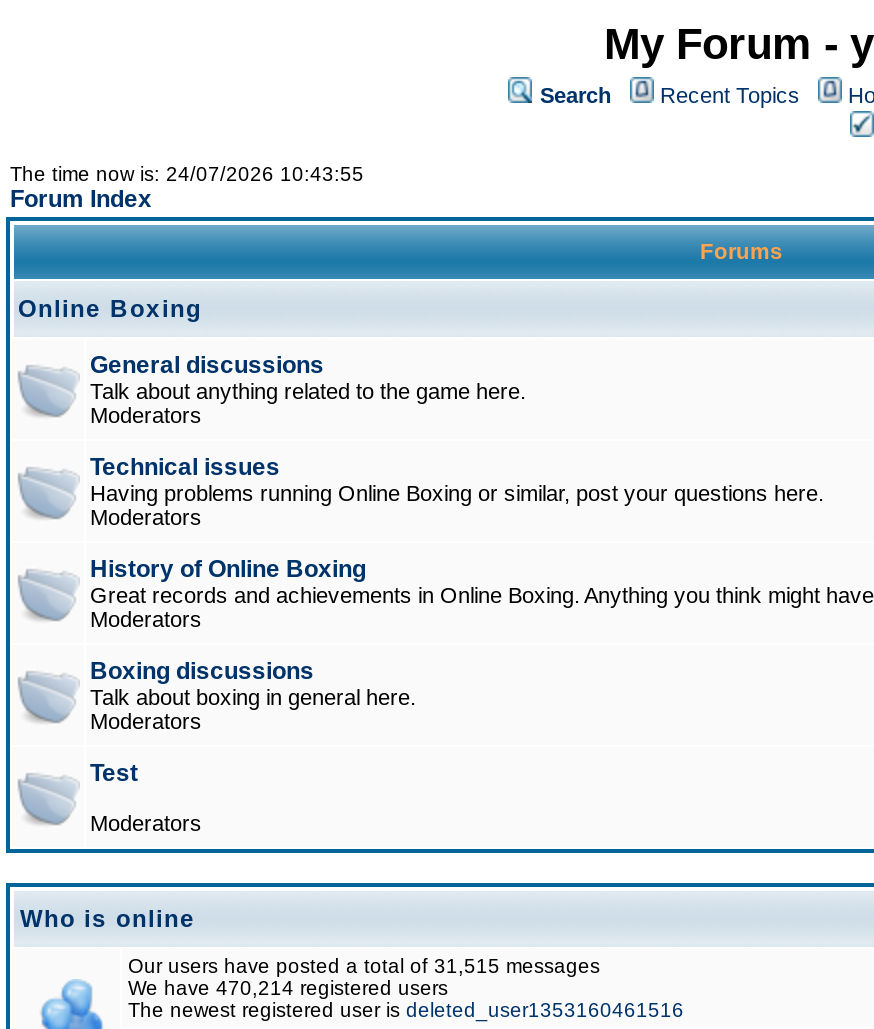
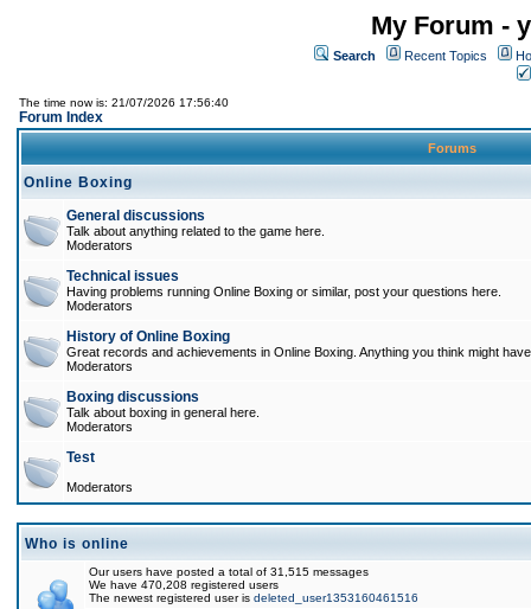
- The time now is: 24/07/2026 10:43:55
+ The time now is: 21/07/2026 17:56:40

- We have 470,214 registered users
+ We have 470,208 registered users
